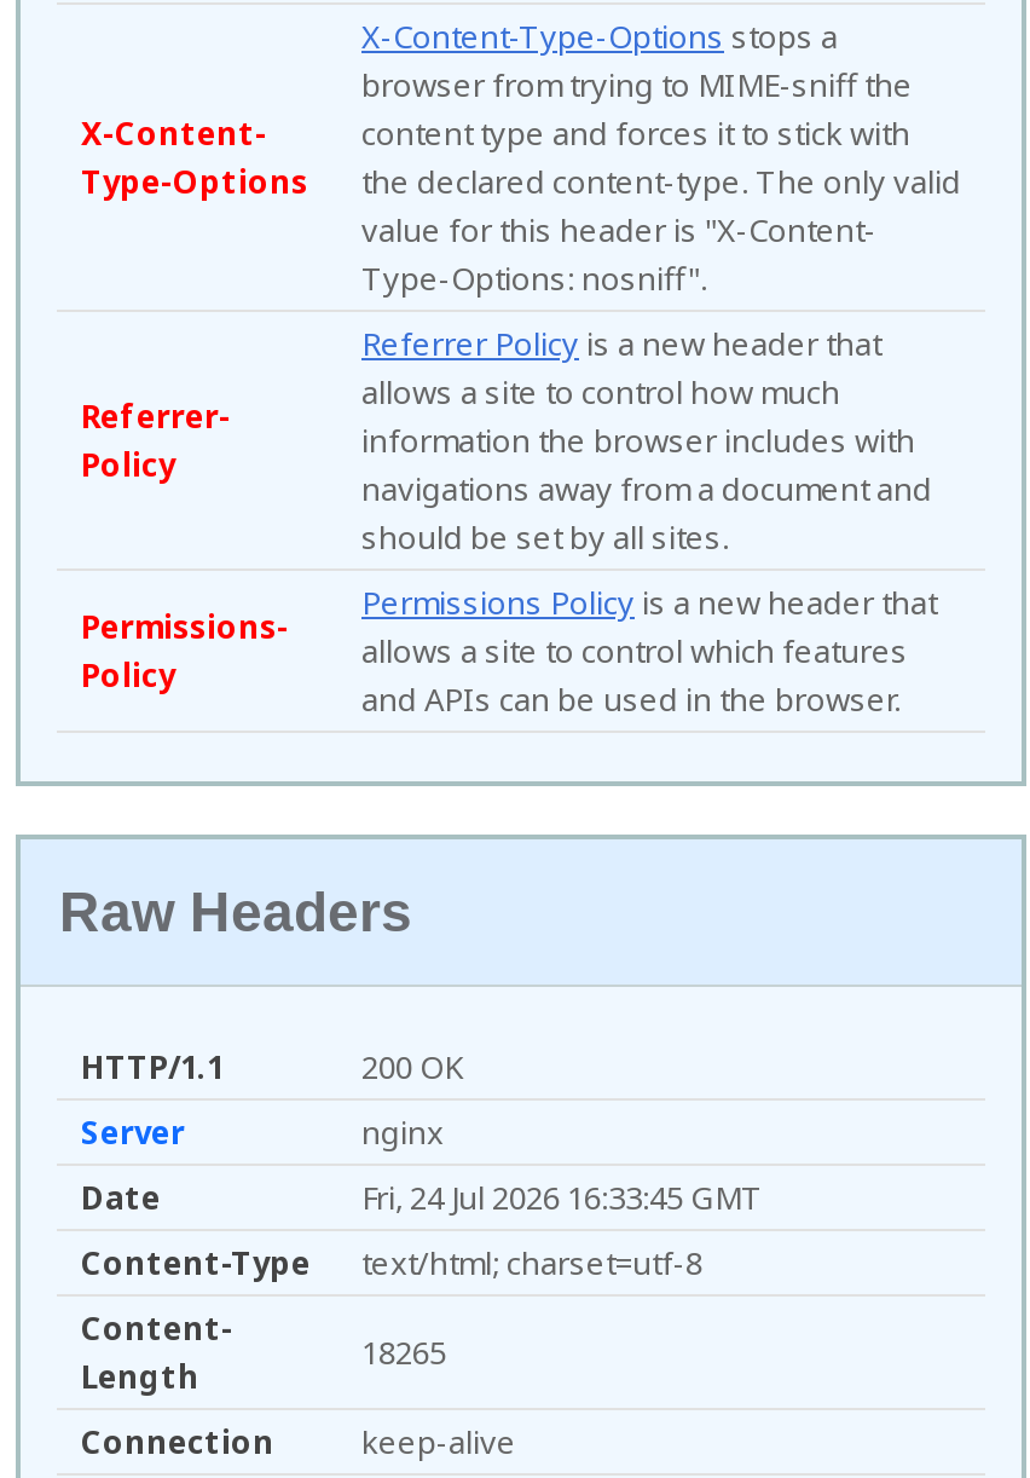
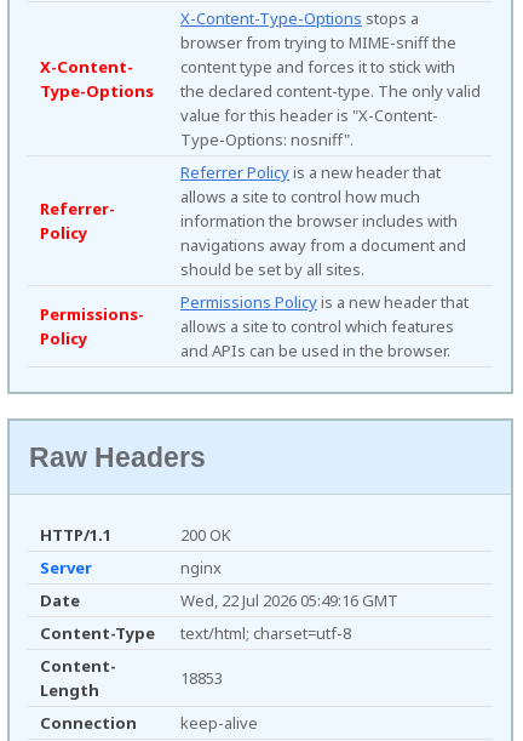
- Fri, 24 Jul 2026 16:33:45 GMT
+ Wed, 22 Jul 2026 05:49:16 GMT

- 18265
+ 18853
